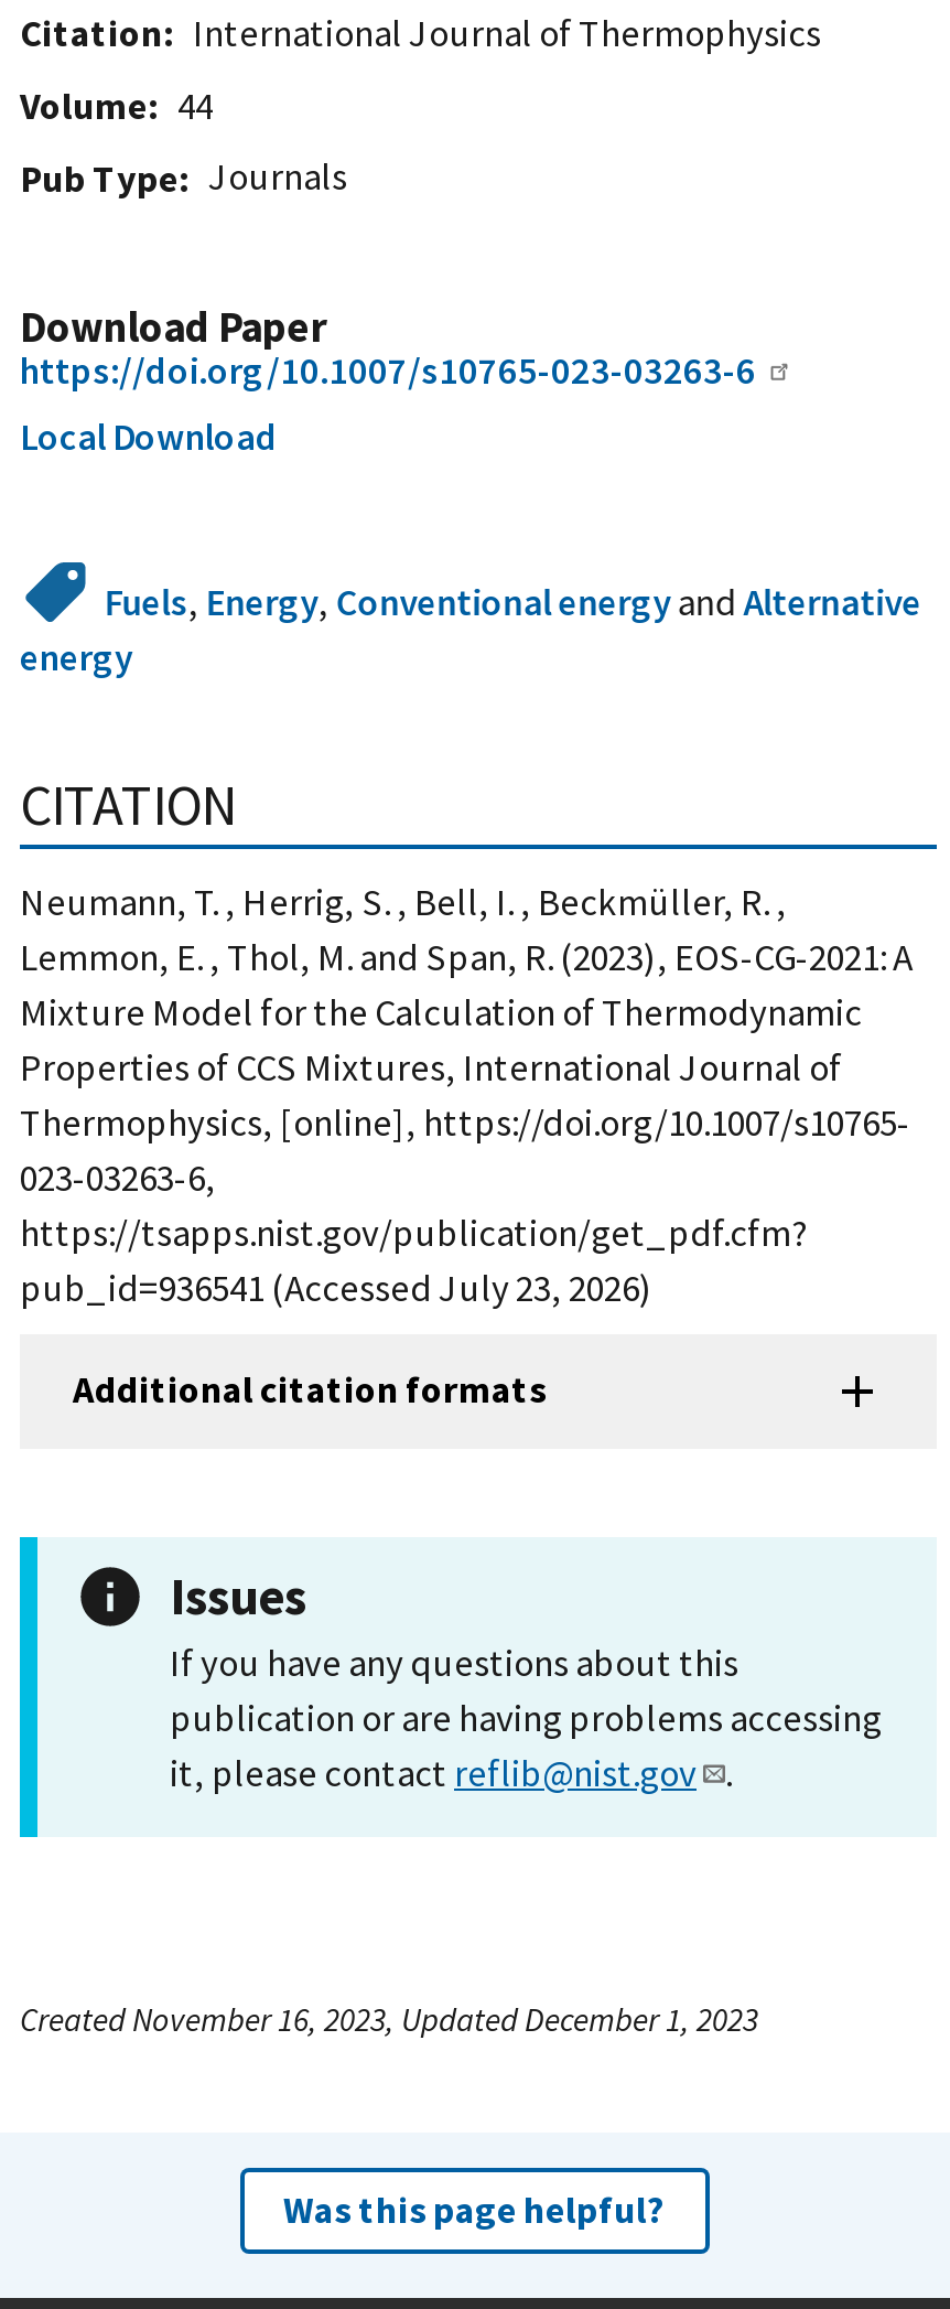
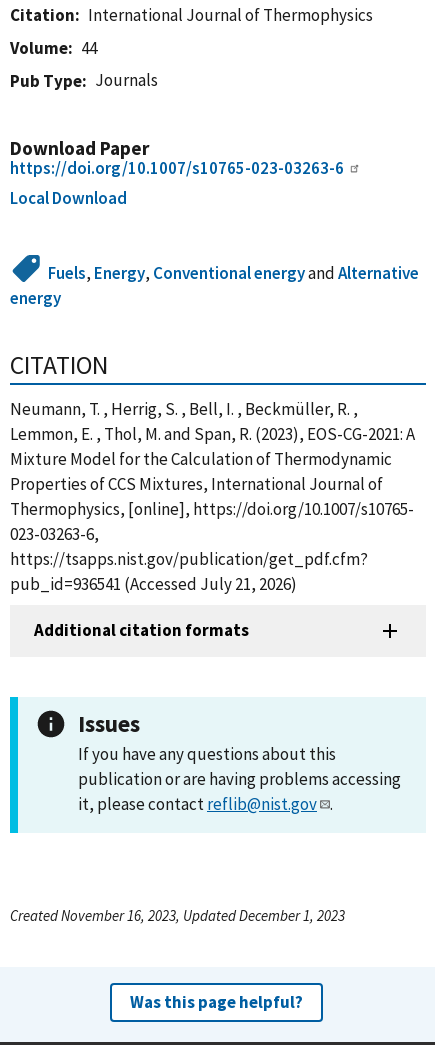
- pub_id=936541 (Accessed July 23, 2026)
+ pub_id=936541 (Accessed July 21, 2026)
